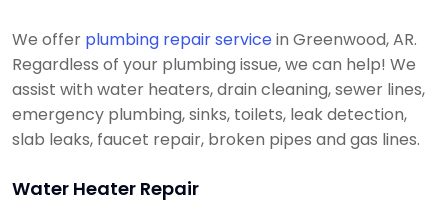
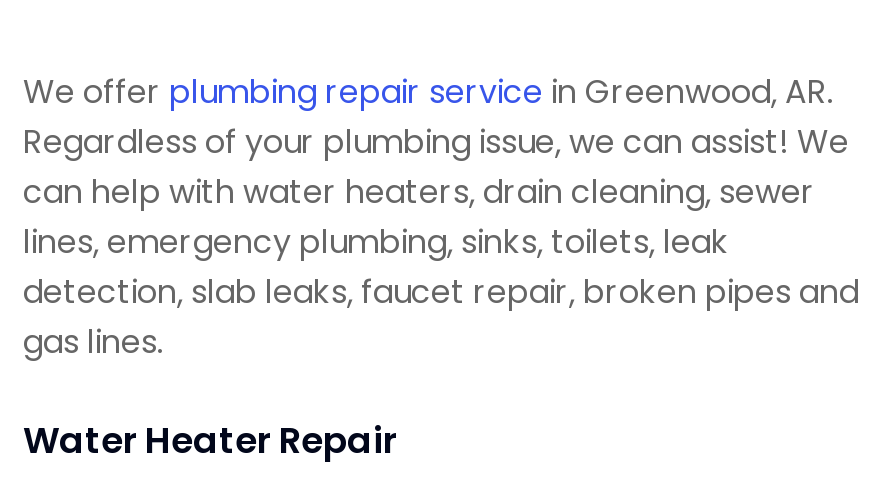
- Regardless of your plumbing issue, we can help! We
- assist with water heaters, drain cleaning, sewer lines,
- emergency plumbing, sinks, toilets, leak detection,
- slab leaks, faucet repair, broken pipes and gas lines.
+ Regardless of your plumbing issue, we can assist! We
+ can help with water heaters, drain cleaning, sewer
+ lines, emergency plumbing, sinks, toilets, leak
+ detection, slab leaks, faucet repair, broken pipes and
+ gas lines.
